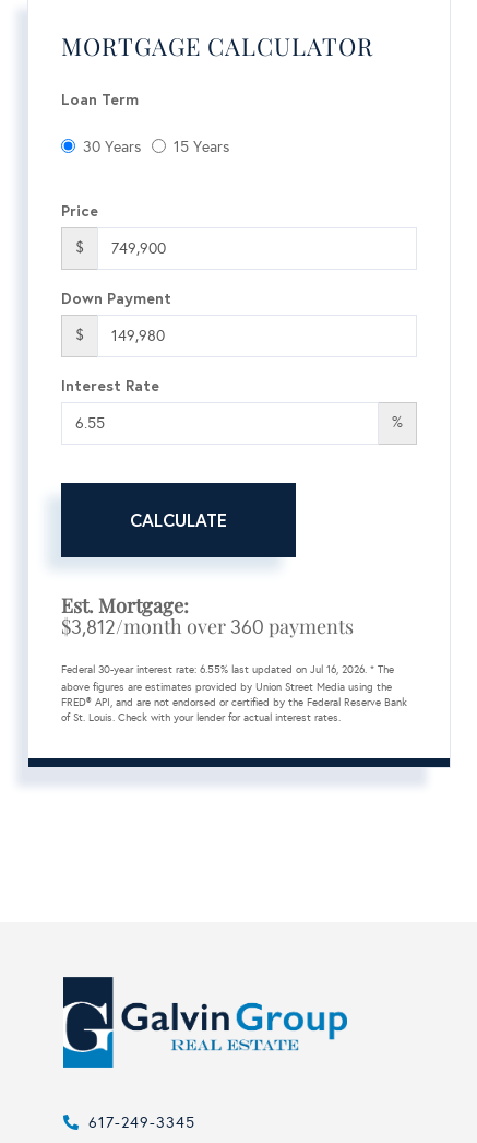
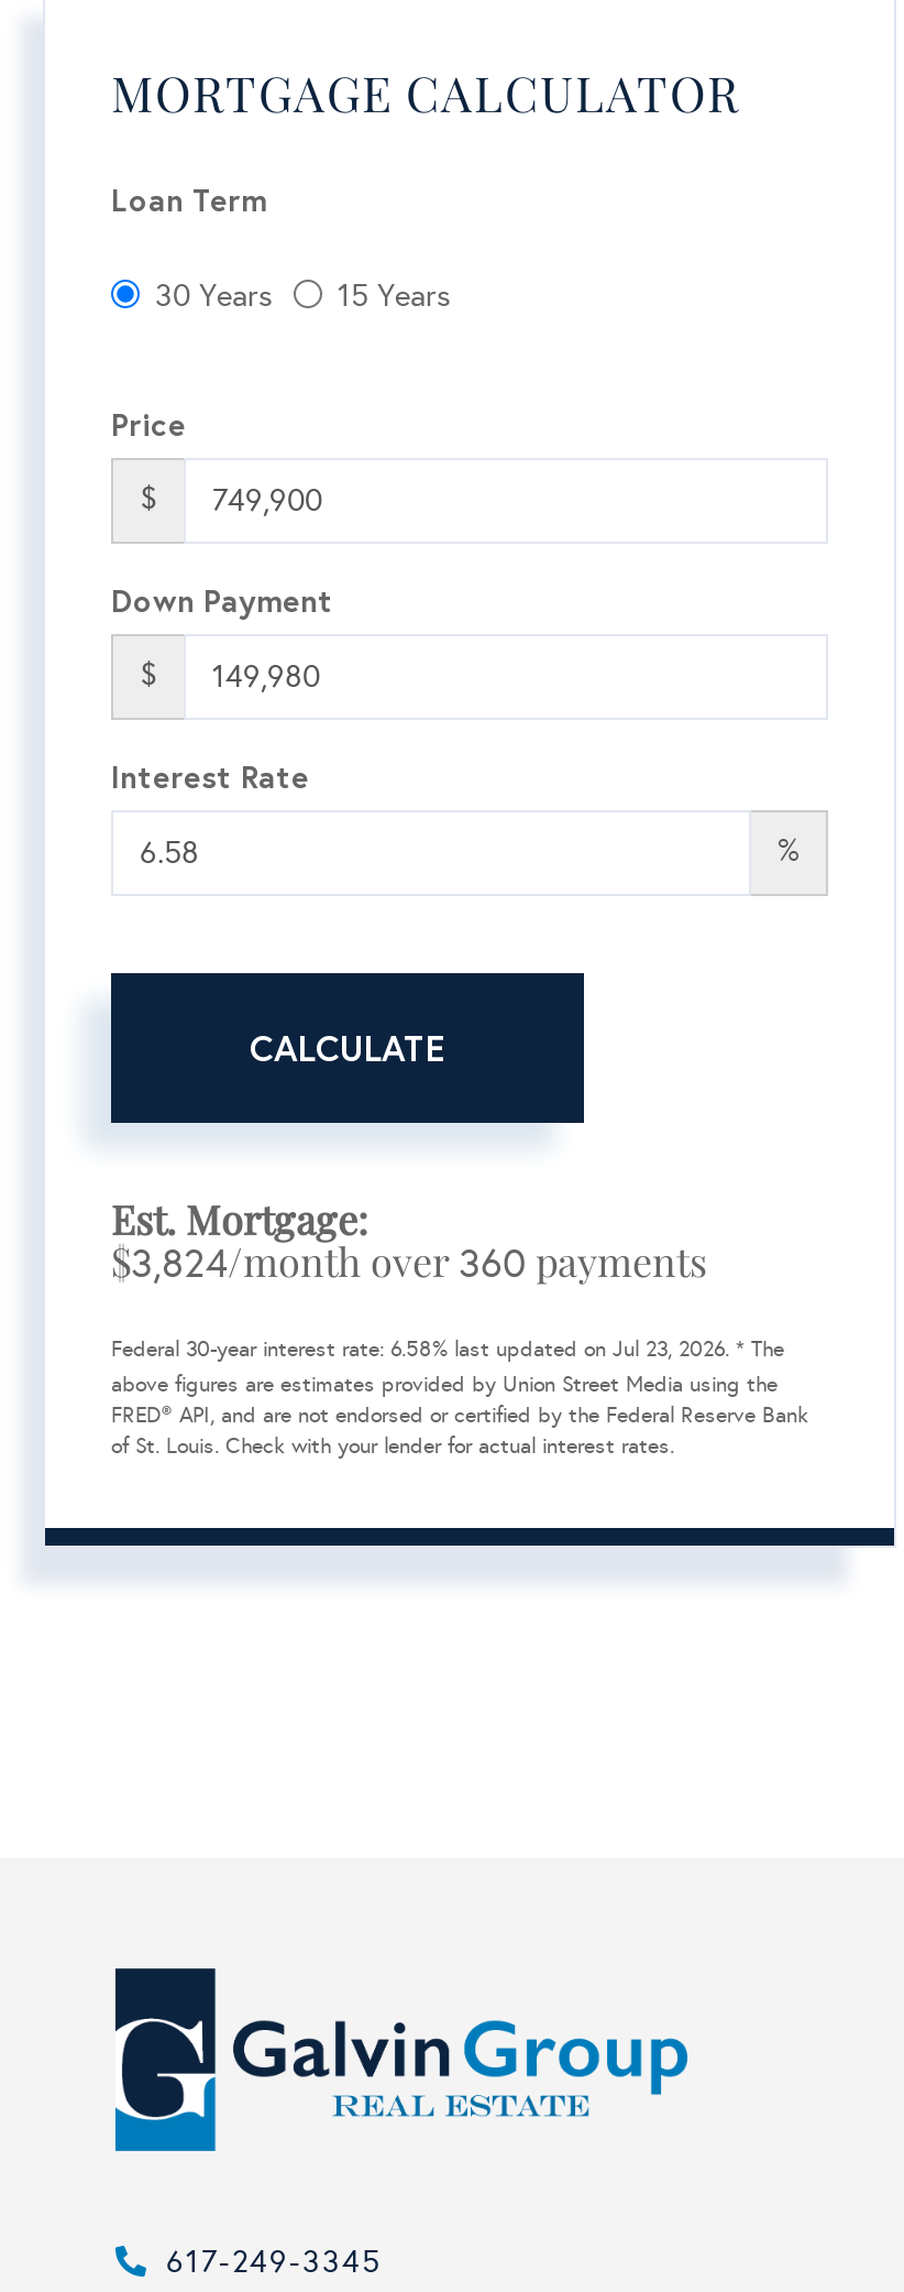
- $3,812/month over 360 payments
+ $3,824/month over 360 payments

- Federal 30-year interest rate: 6.55% last updated on Jul 16, 2026. * The
+ Federal 30-year interest rate: 6.58% last updated on Jul 23, 2026. * The
